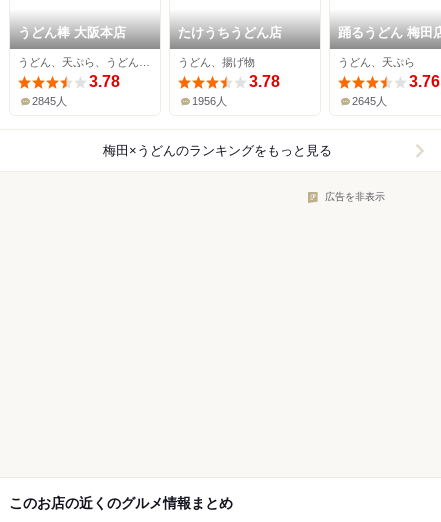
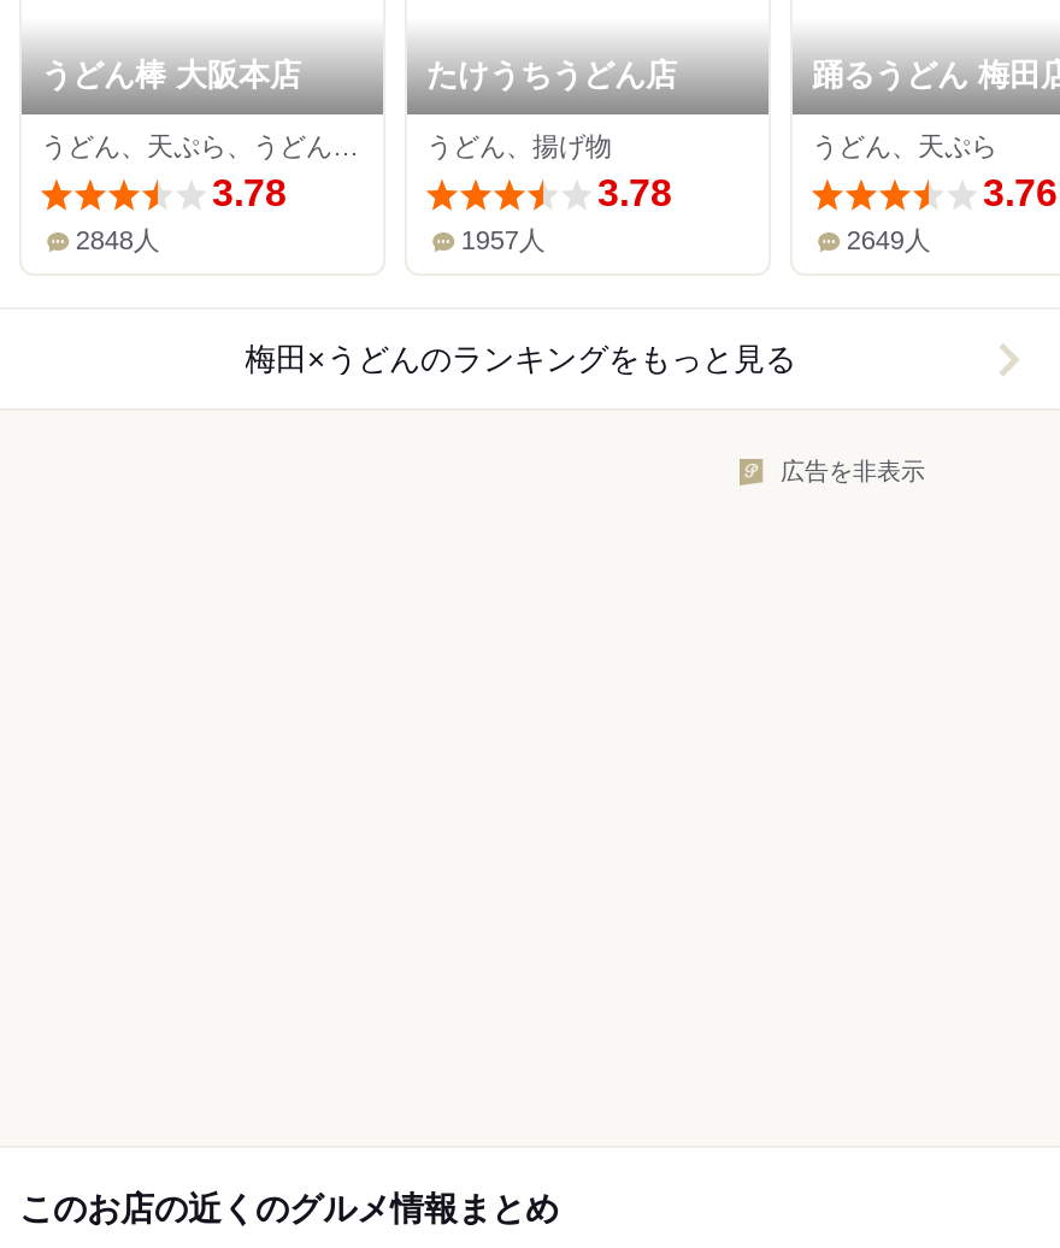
- 2845人
+ 2848人

- 1956人
+ 1957人

- 2645人
+ 2649人
